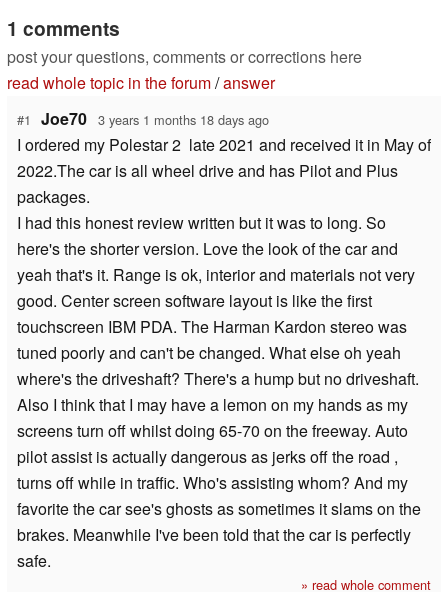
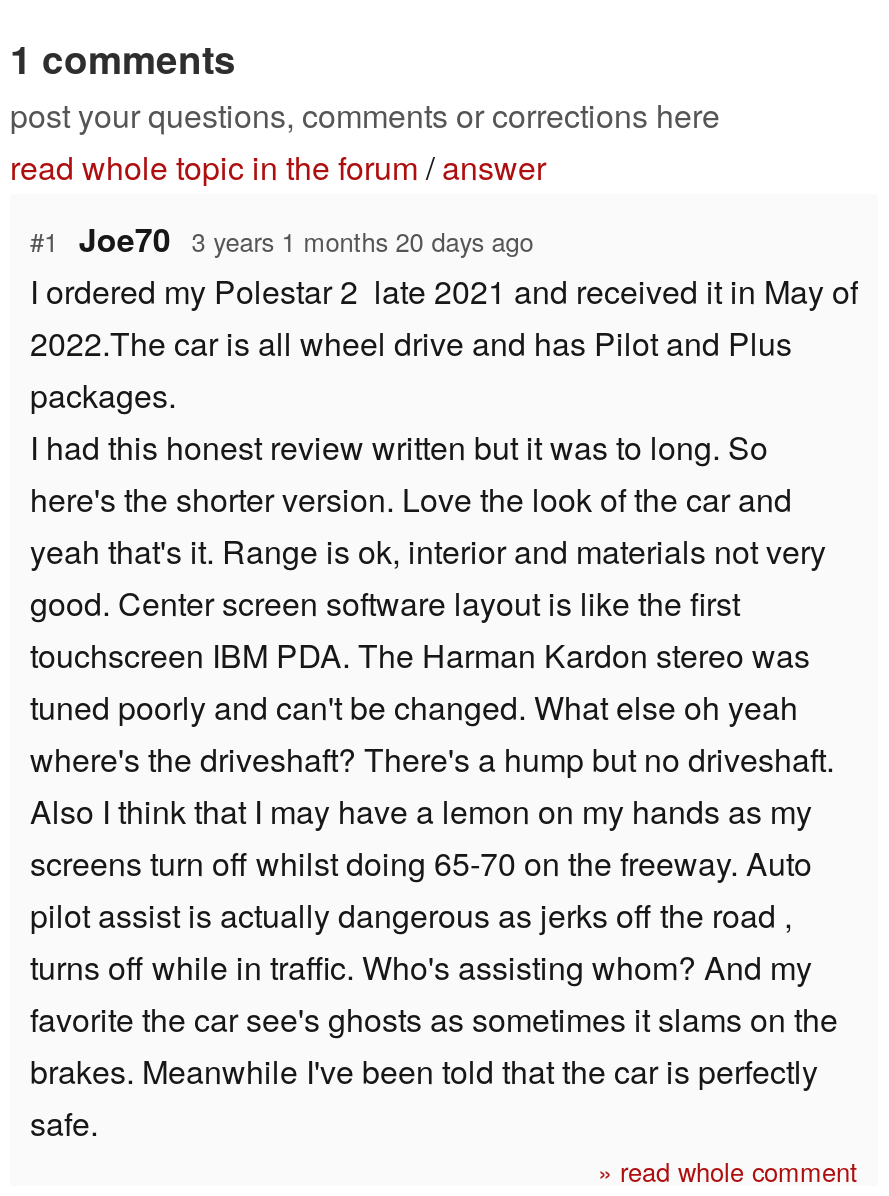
- #1 Joe70 3 years 1 months 18 days ago
+ #1 Joe70 3 years 1 months 20 days ago
